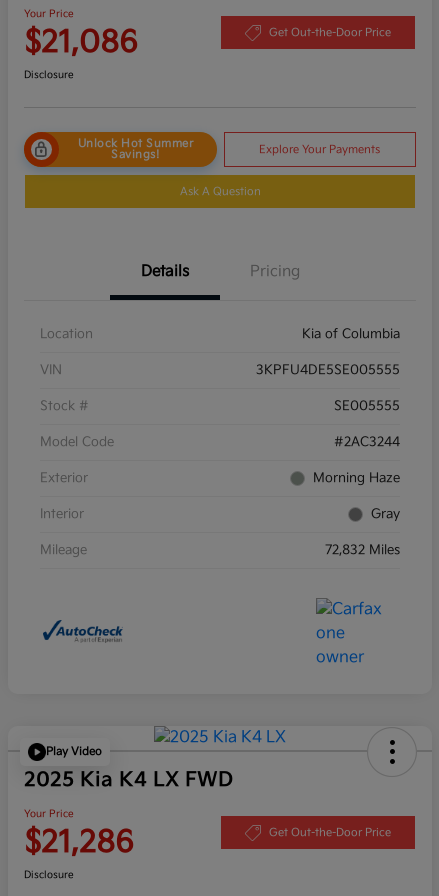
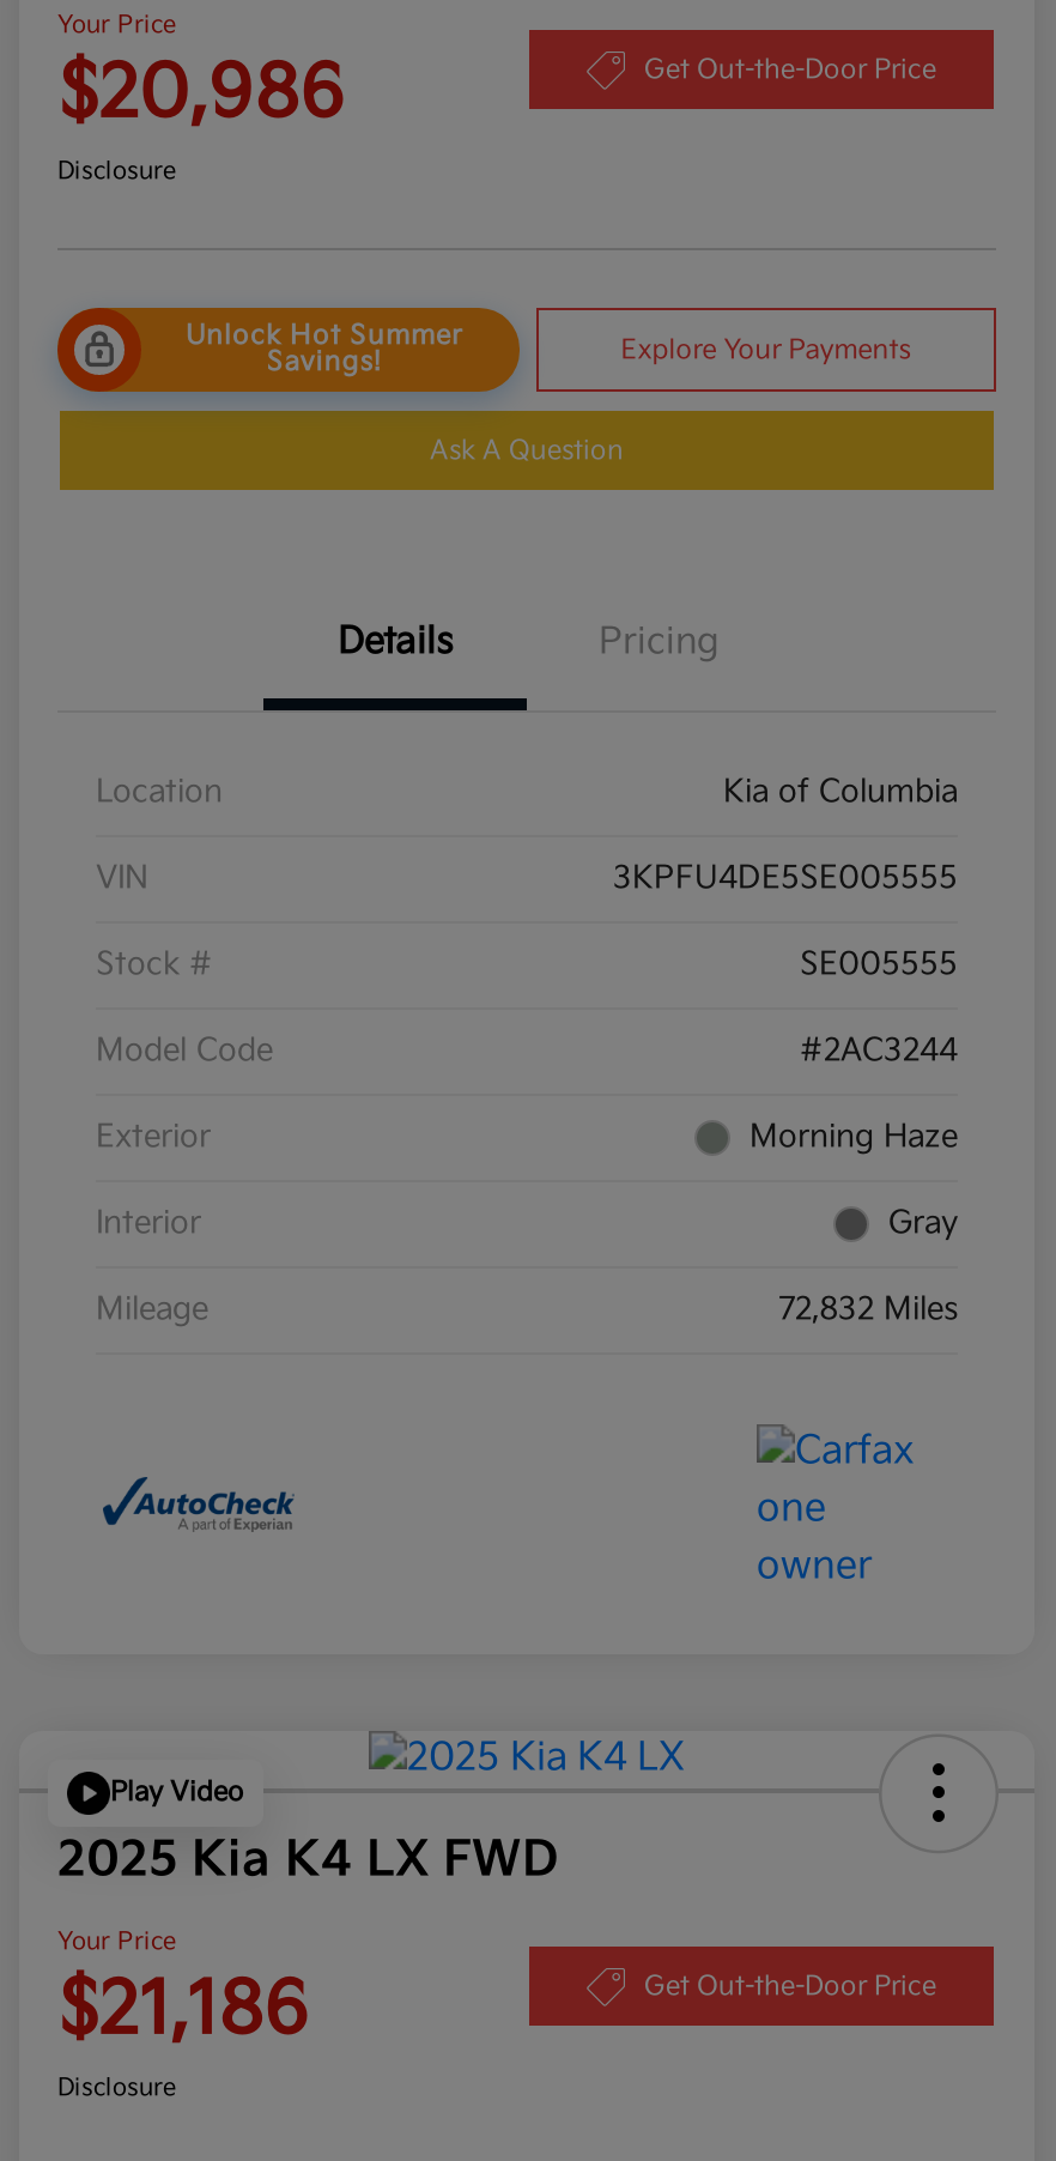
- $21,086
+ $20,986

- $21,286
+ $21,186
